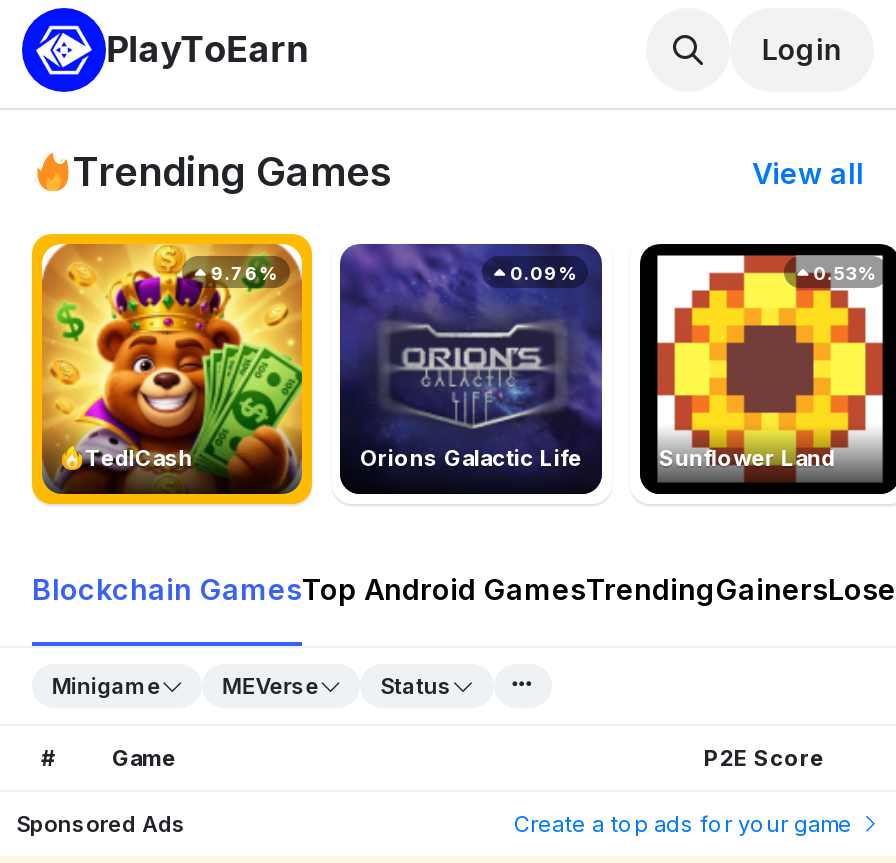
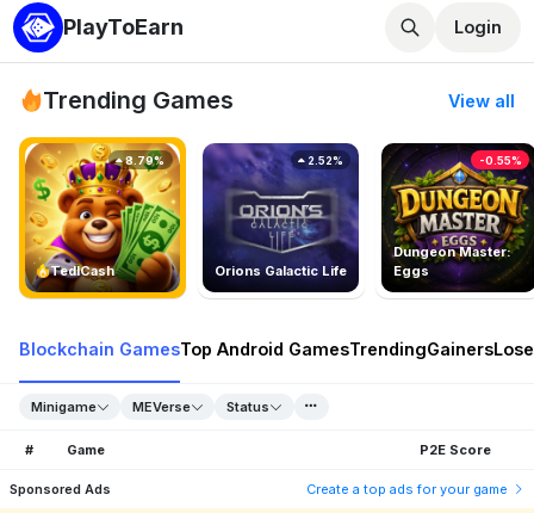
- [image]
- 0.53%
+ [image]
+ -0.55%

- 9.76%
+ 8.79%

- 0.09%
+ 2.52%

- Sunflower Land
+ Dungeon Master:
+ Eggs
